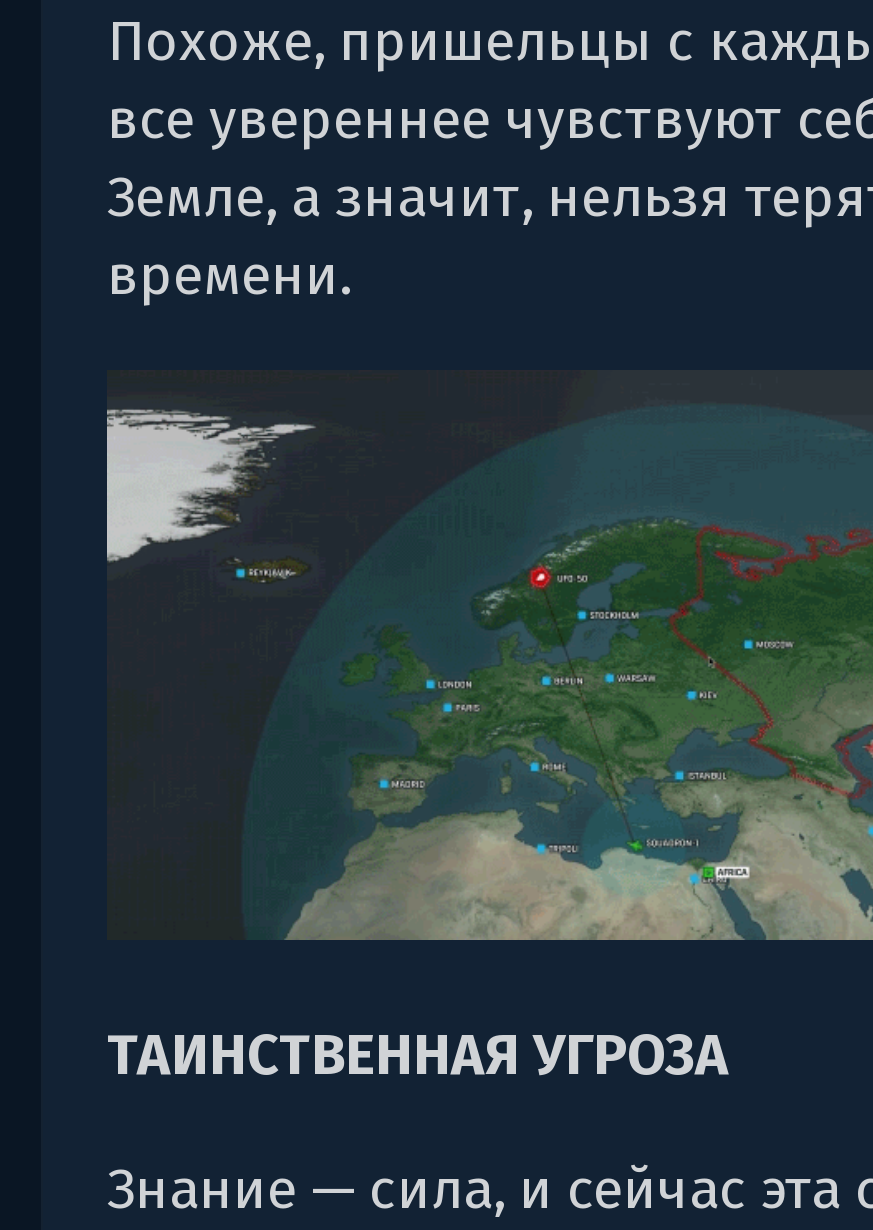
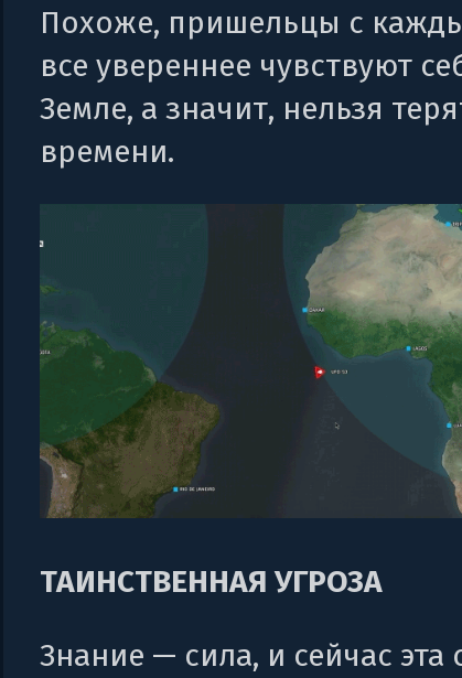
- [image]
+ [image]
